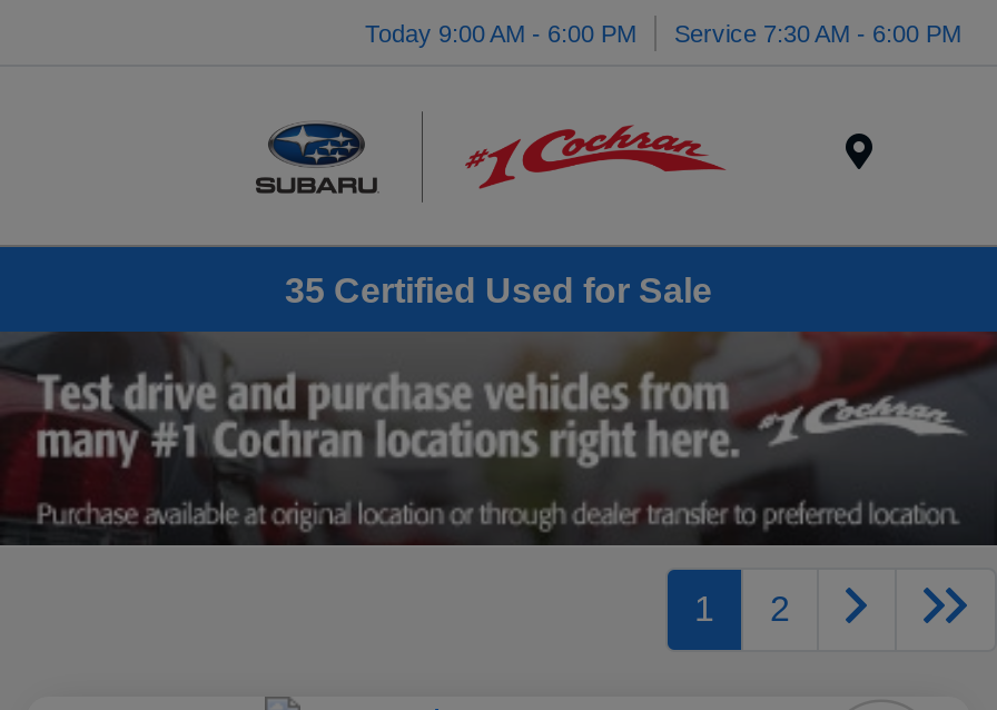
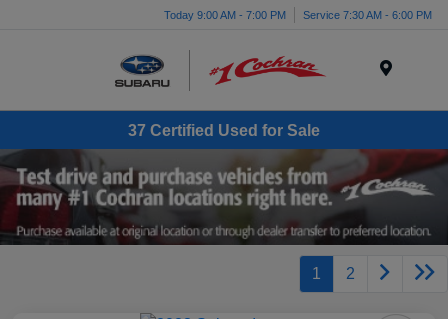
- Today 9:00 AM - 6:00 PM Service 7:30 AM - 6:00 PM
+ Today 9:00 AM - 7:00 PM Service 7:30 AM - 6:00 PM

- 35 Certified Used for Sale
+ 37 Certified Used for Sale
